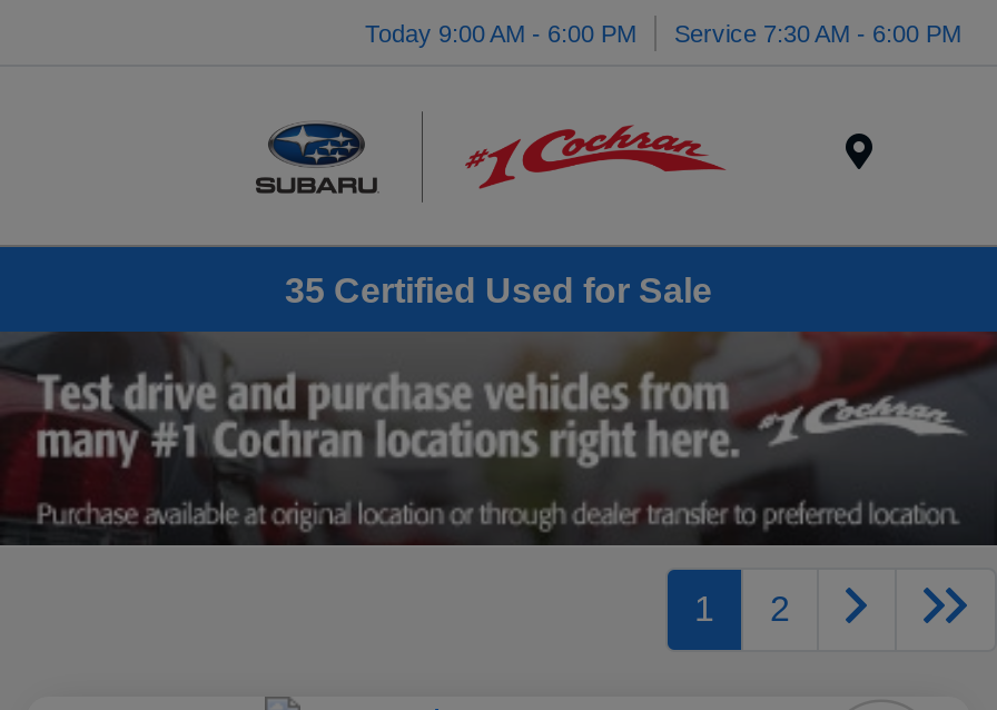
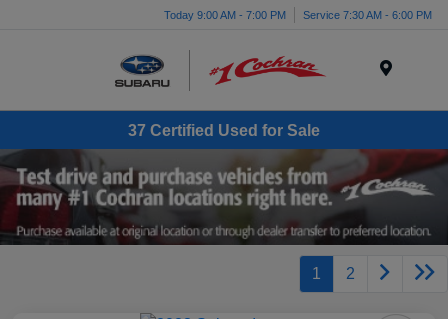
- Today 9:00 AM - 6:00 PM Service 7:30 AM - 6:00 PM
+ Today 9:00 AM - 7:00 PM Service 7:30 AM - 6:00 PM

- 35 Certified Used for Sale
+ 37 Certified Used for Sale
